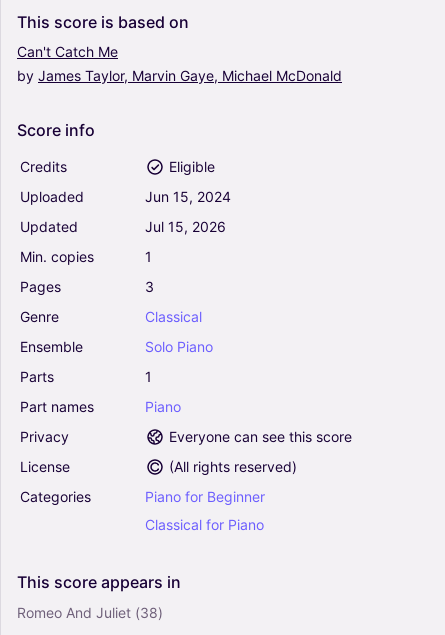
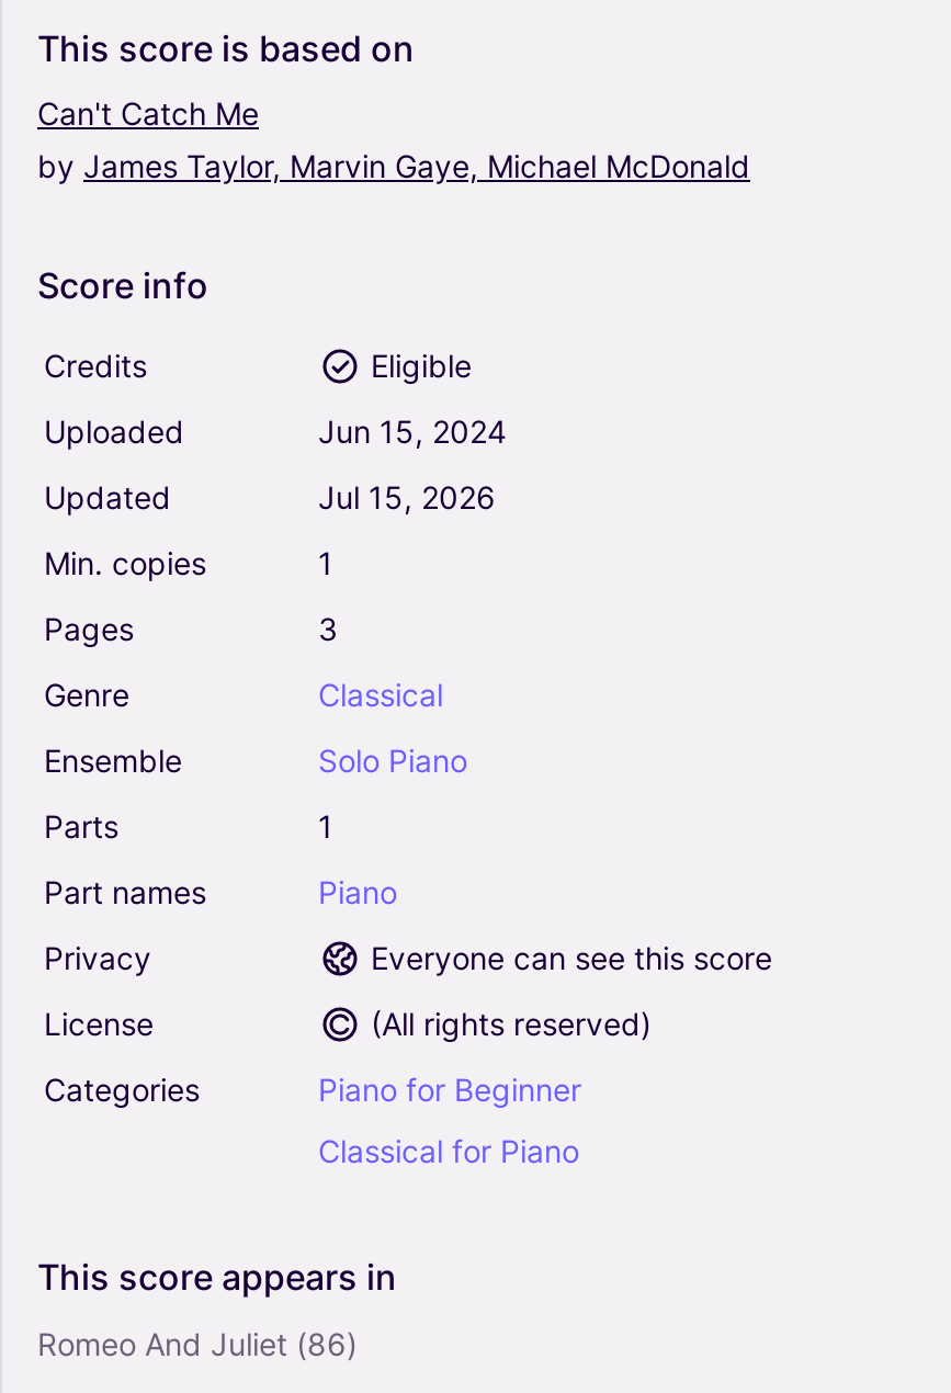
- Romeo And Juliet (38)
+ Romeo And Juliet (86)
